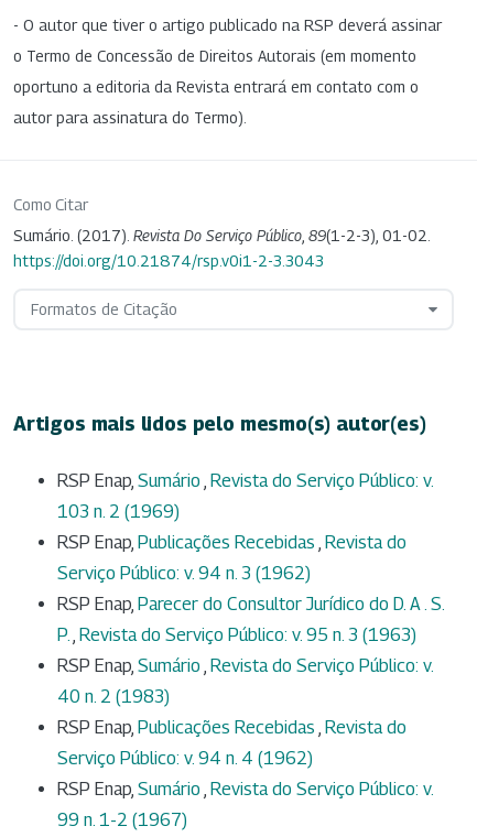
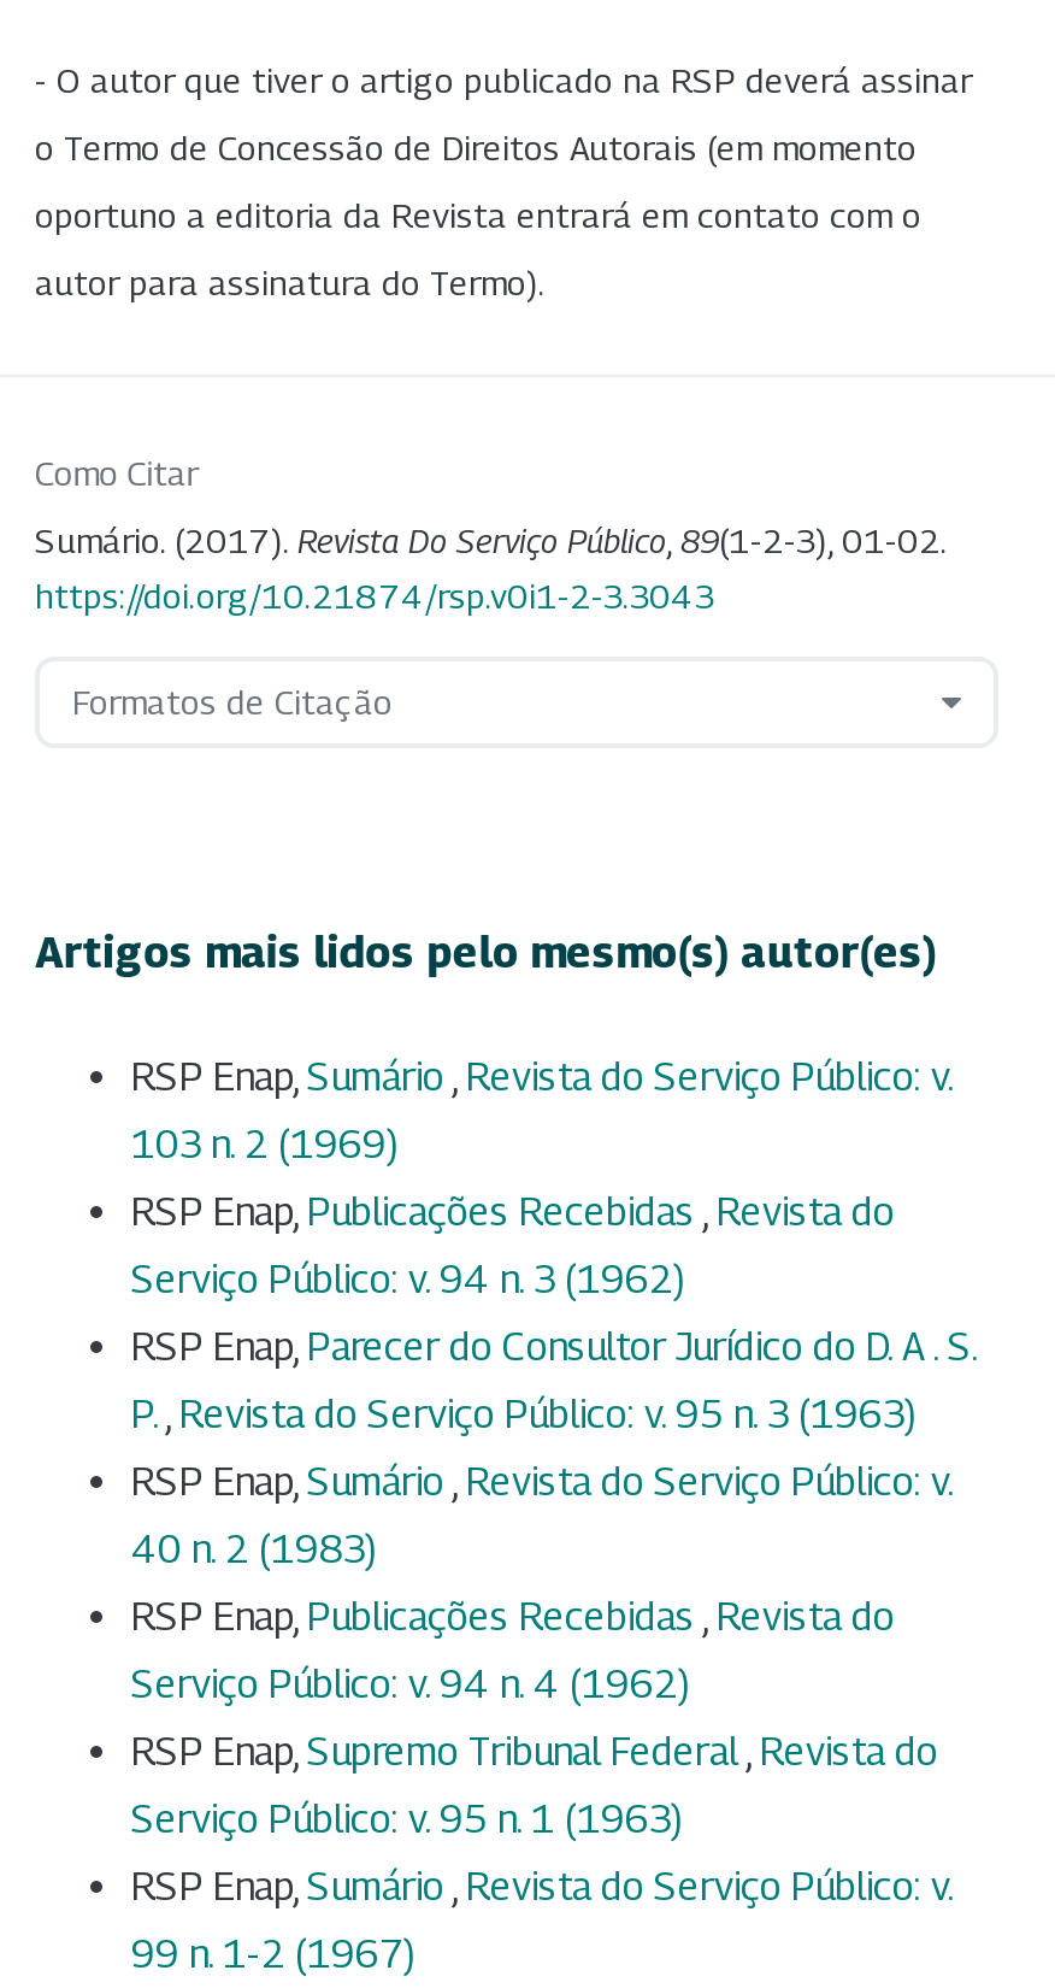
+ RSP Enap, Supremo Tribunal Federal, Revista do
+ Serviço Público: v. 95 n. 1 (1963)
